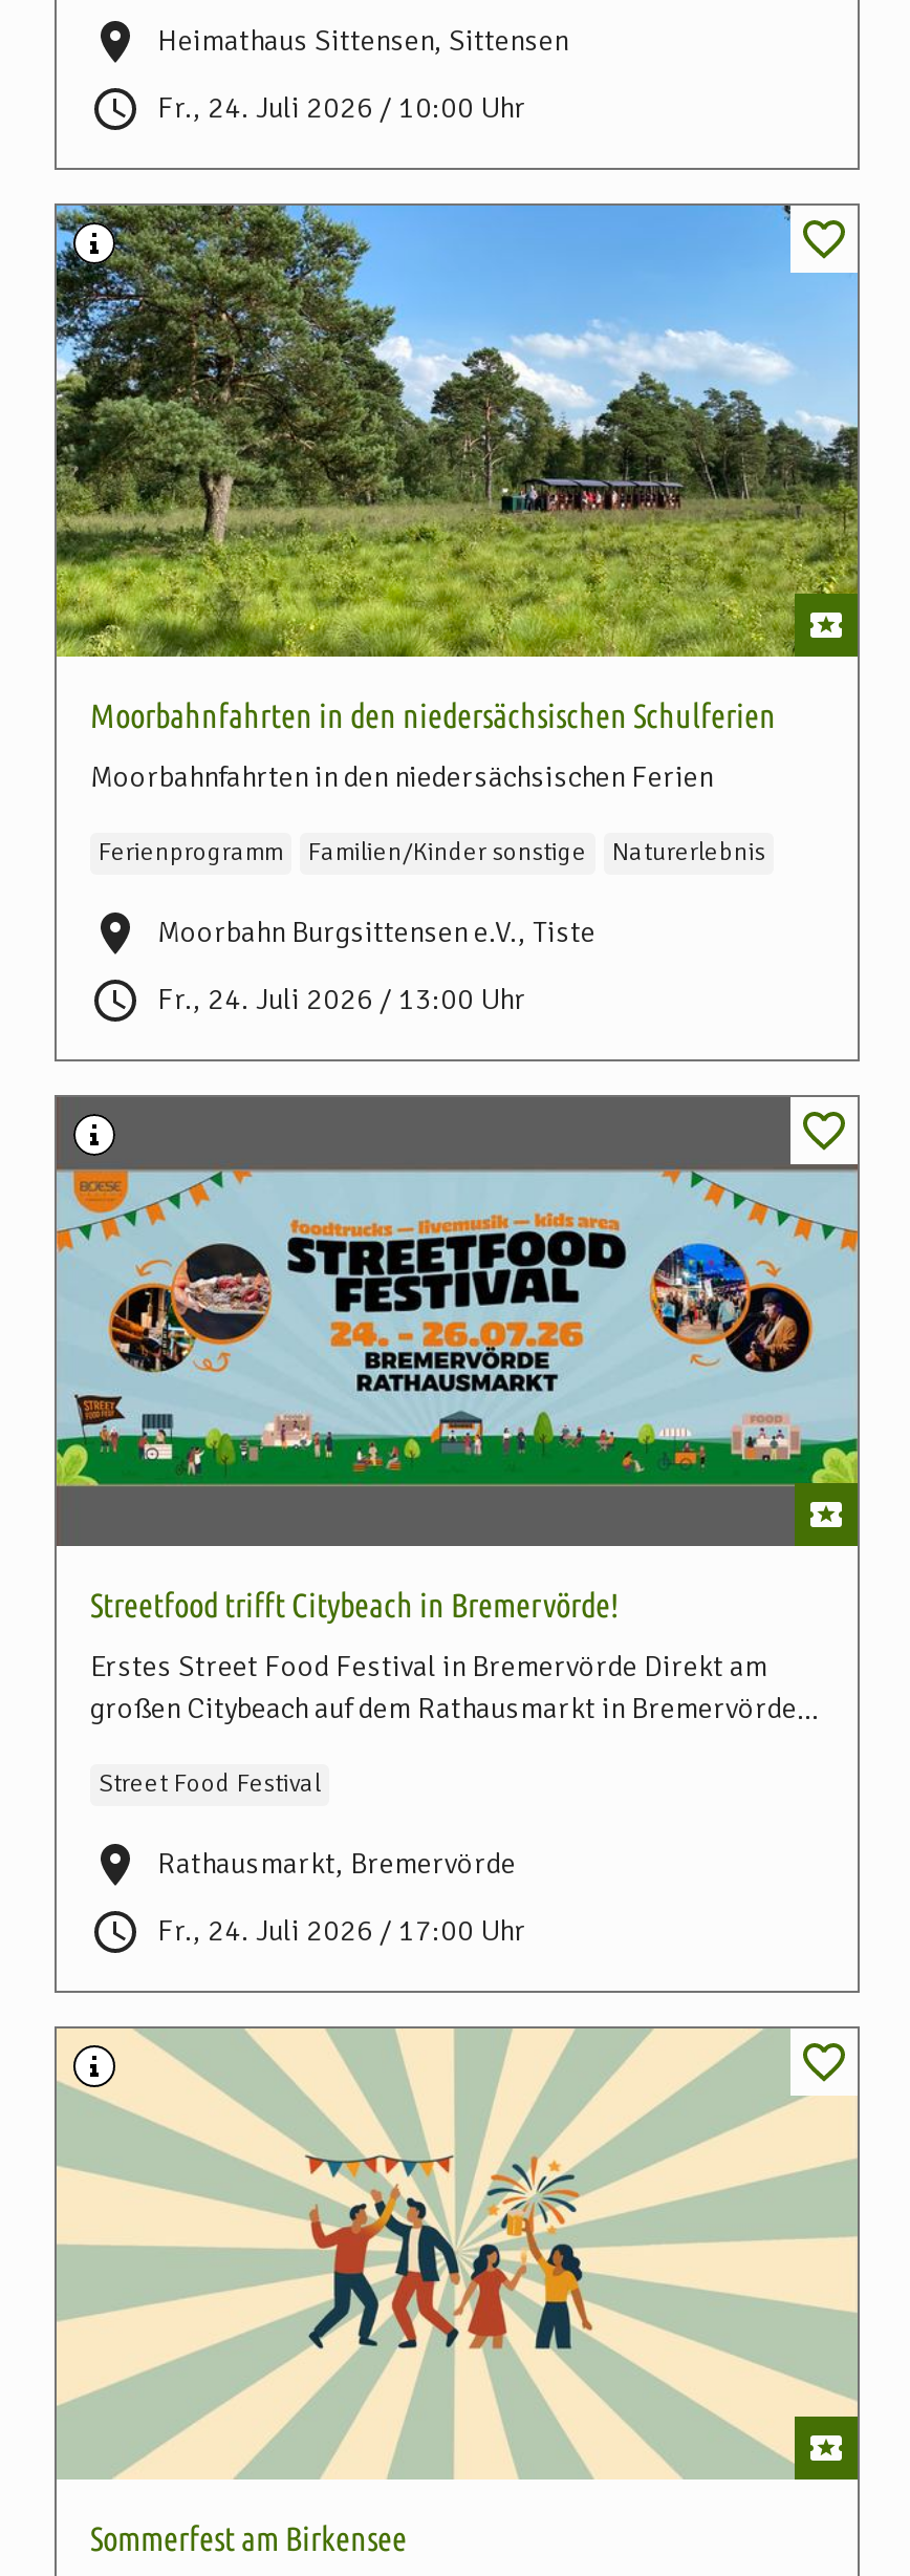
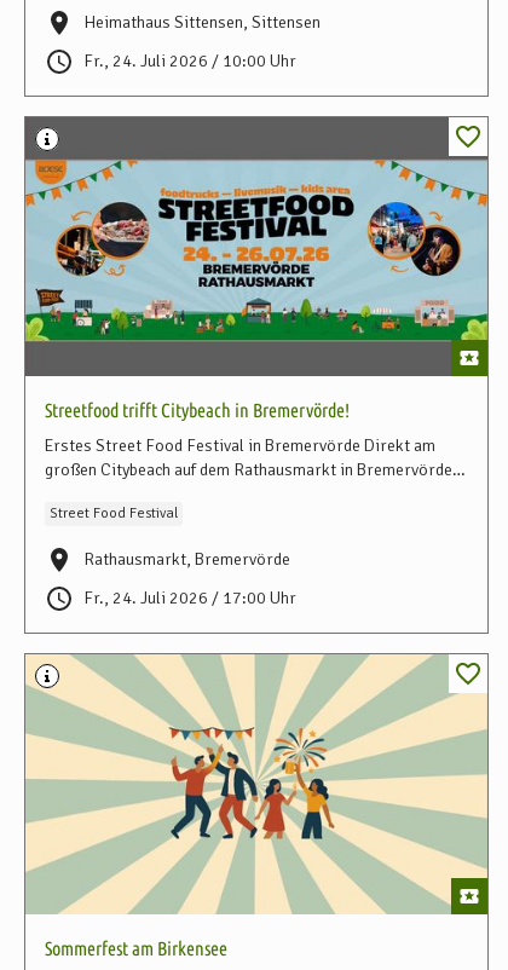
- [image]
- Moorbahnfahrten in den niedersächsischen Schulferien
- Moorbahnfahrten in den niedersächsischen Ferien

- Ferienprogramm
- Familien/Kinder sonstige
- Naturerlebnis

- Moorbahn Burgsittensen e.V., Tiste
- Fr., 24. Juli 2026 / 13:00 Uhr
